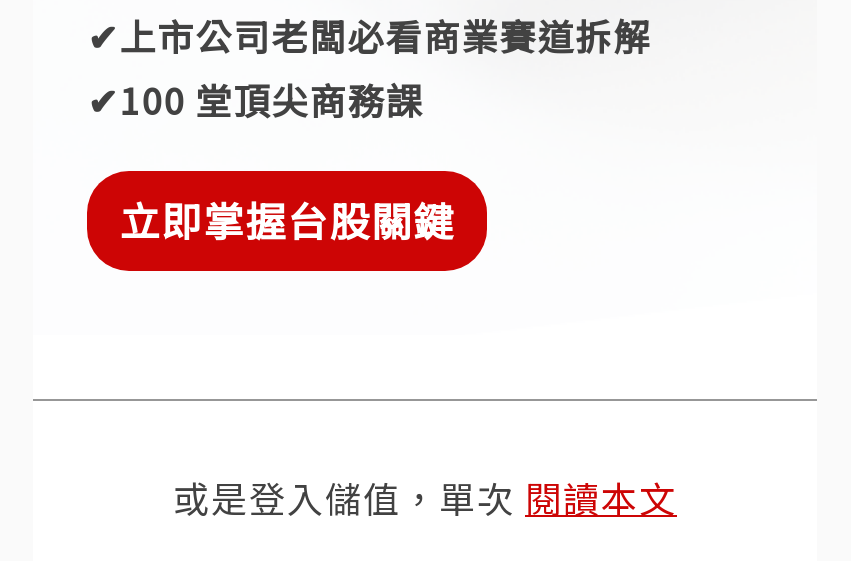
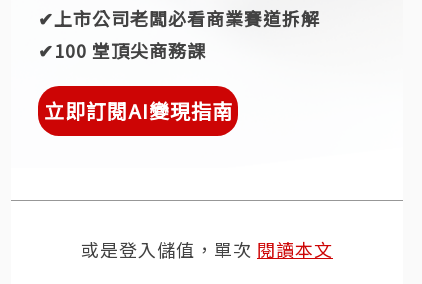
- 立即掌握台股關鍵
+ 立即訂閱AI變現指南
